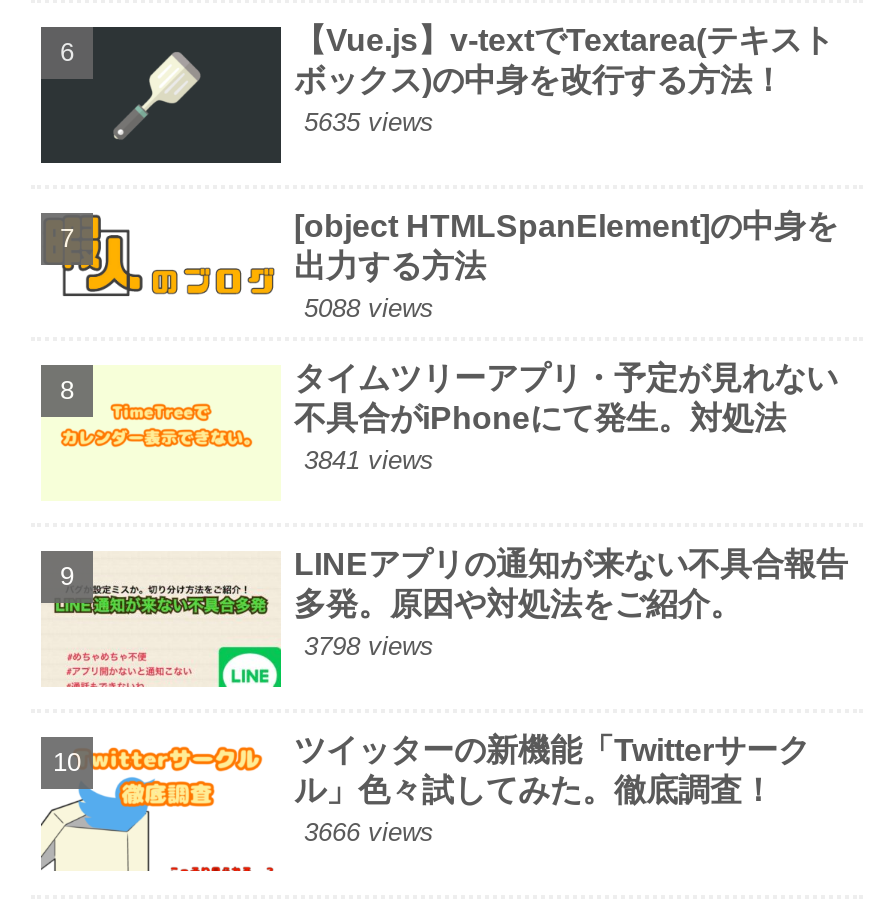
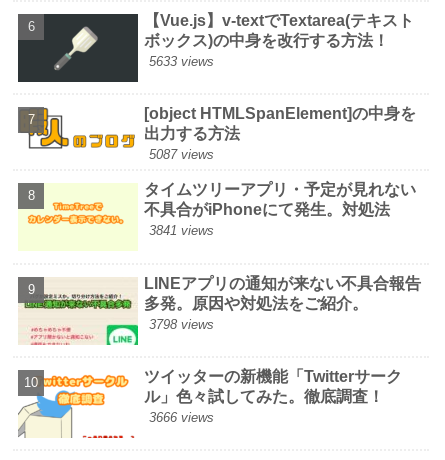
- 5635 views
+ 5633 views

- 5088 views
+ 5087 views
